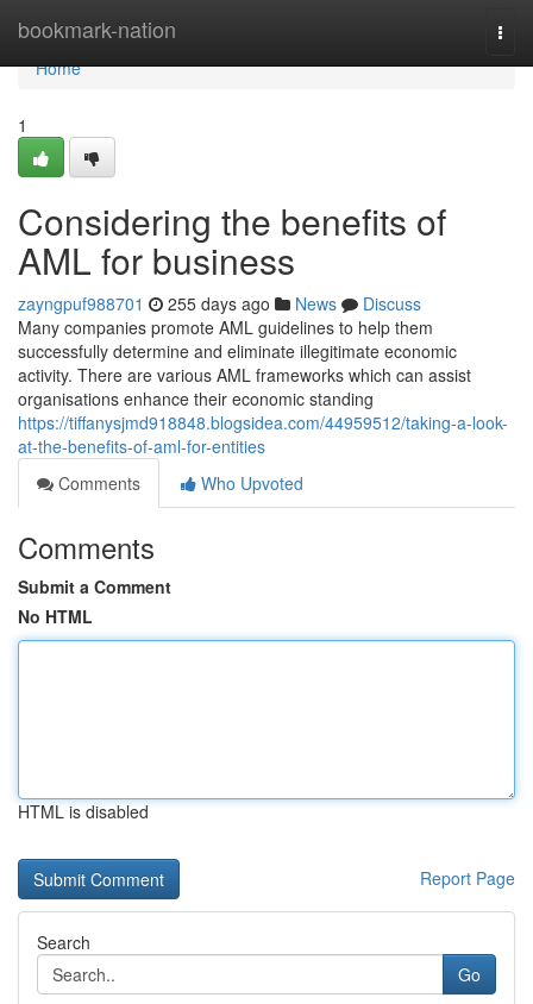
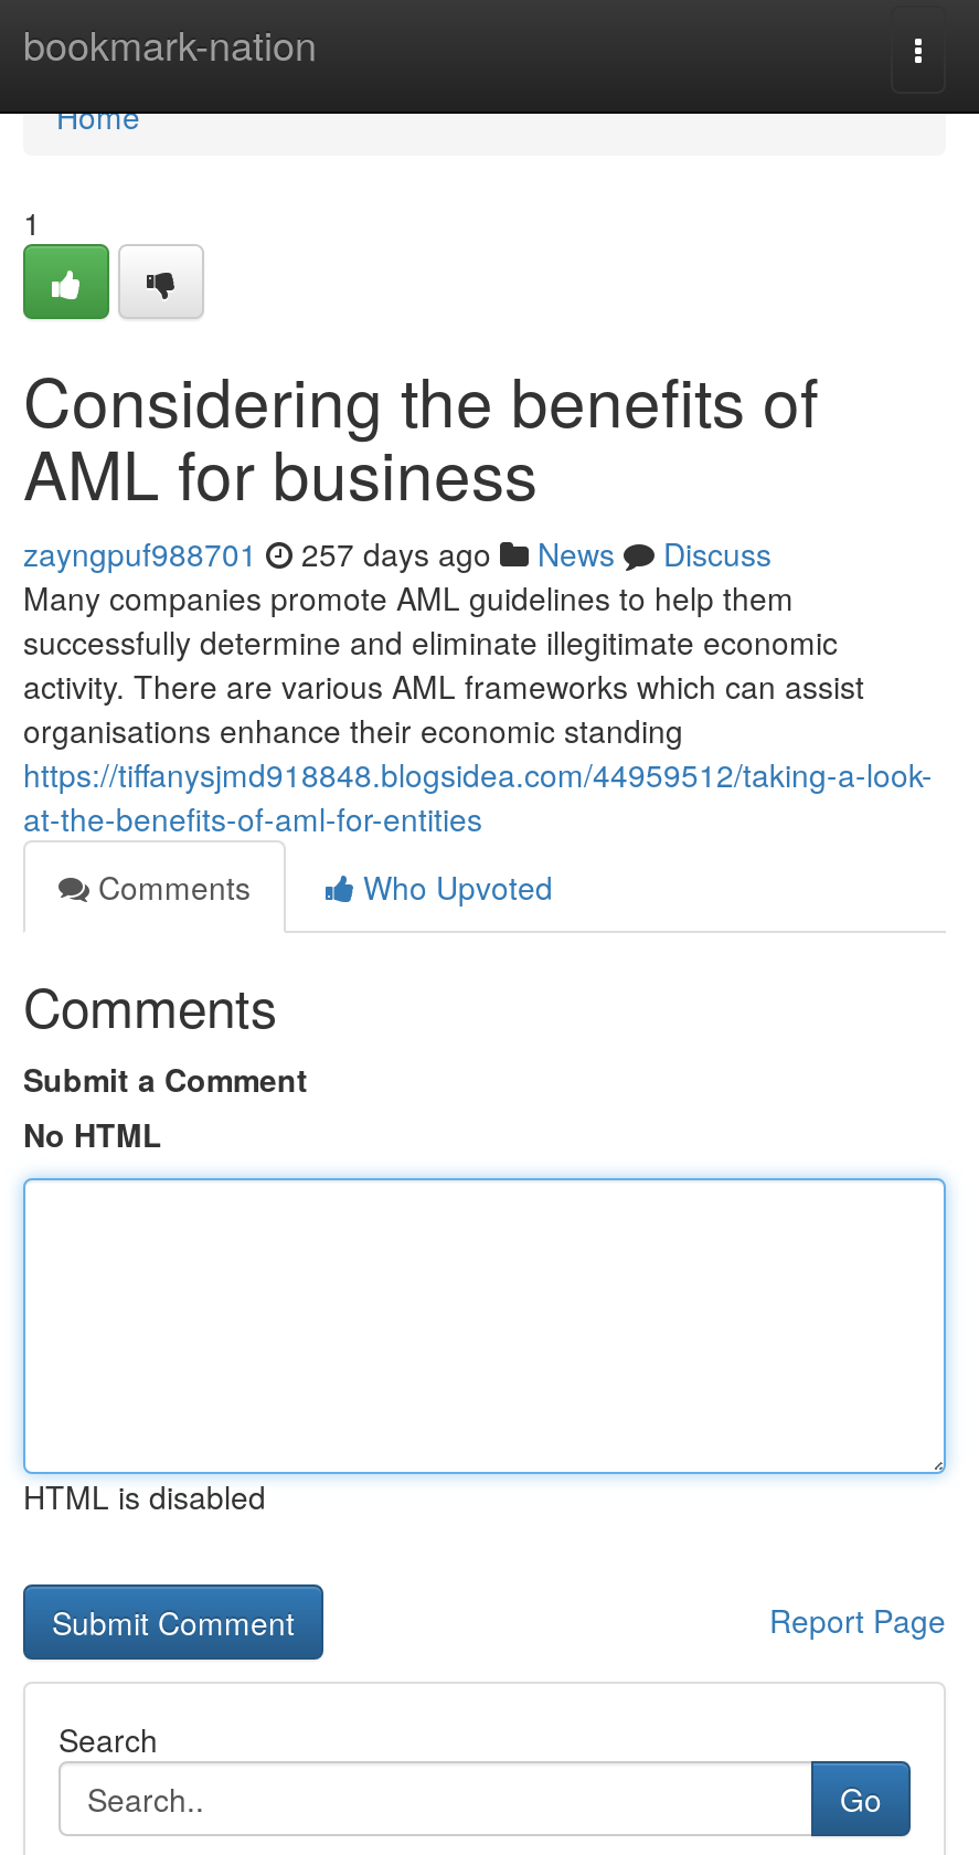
- zayngpuf988701 255 days ago News Discuss
+ zayngpuf988701 257 days ago News Discuss
